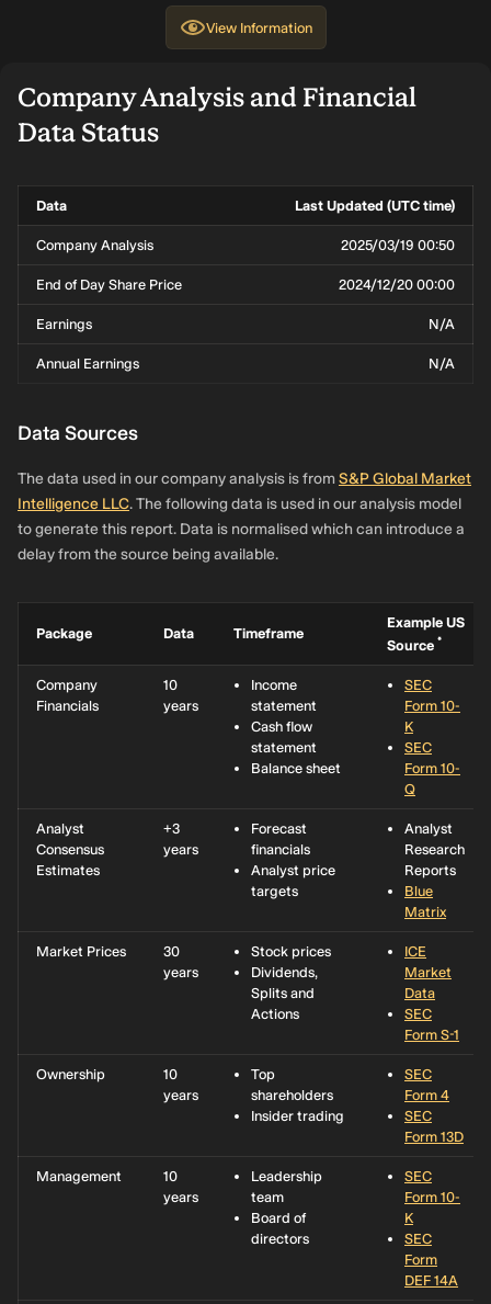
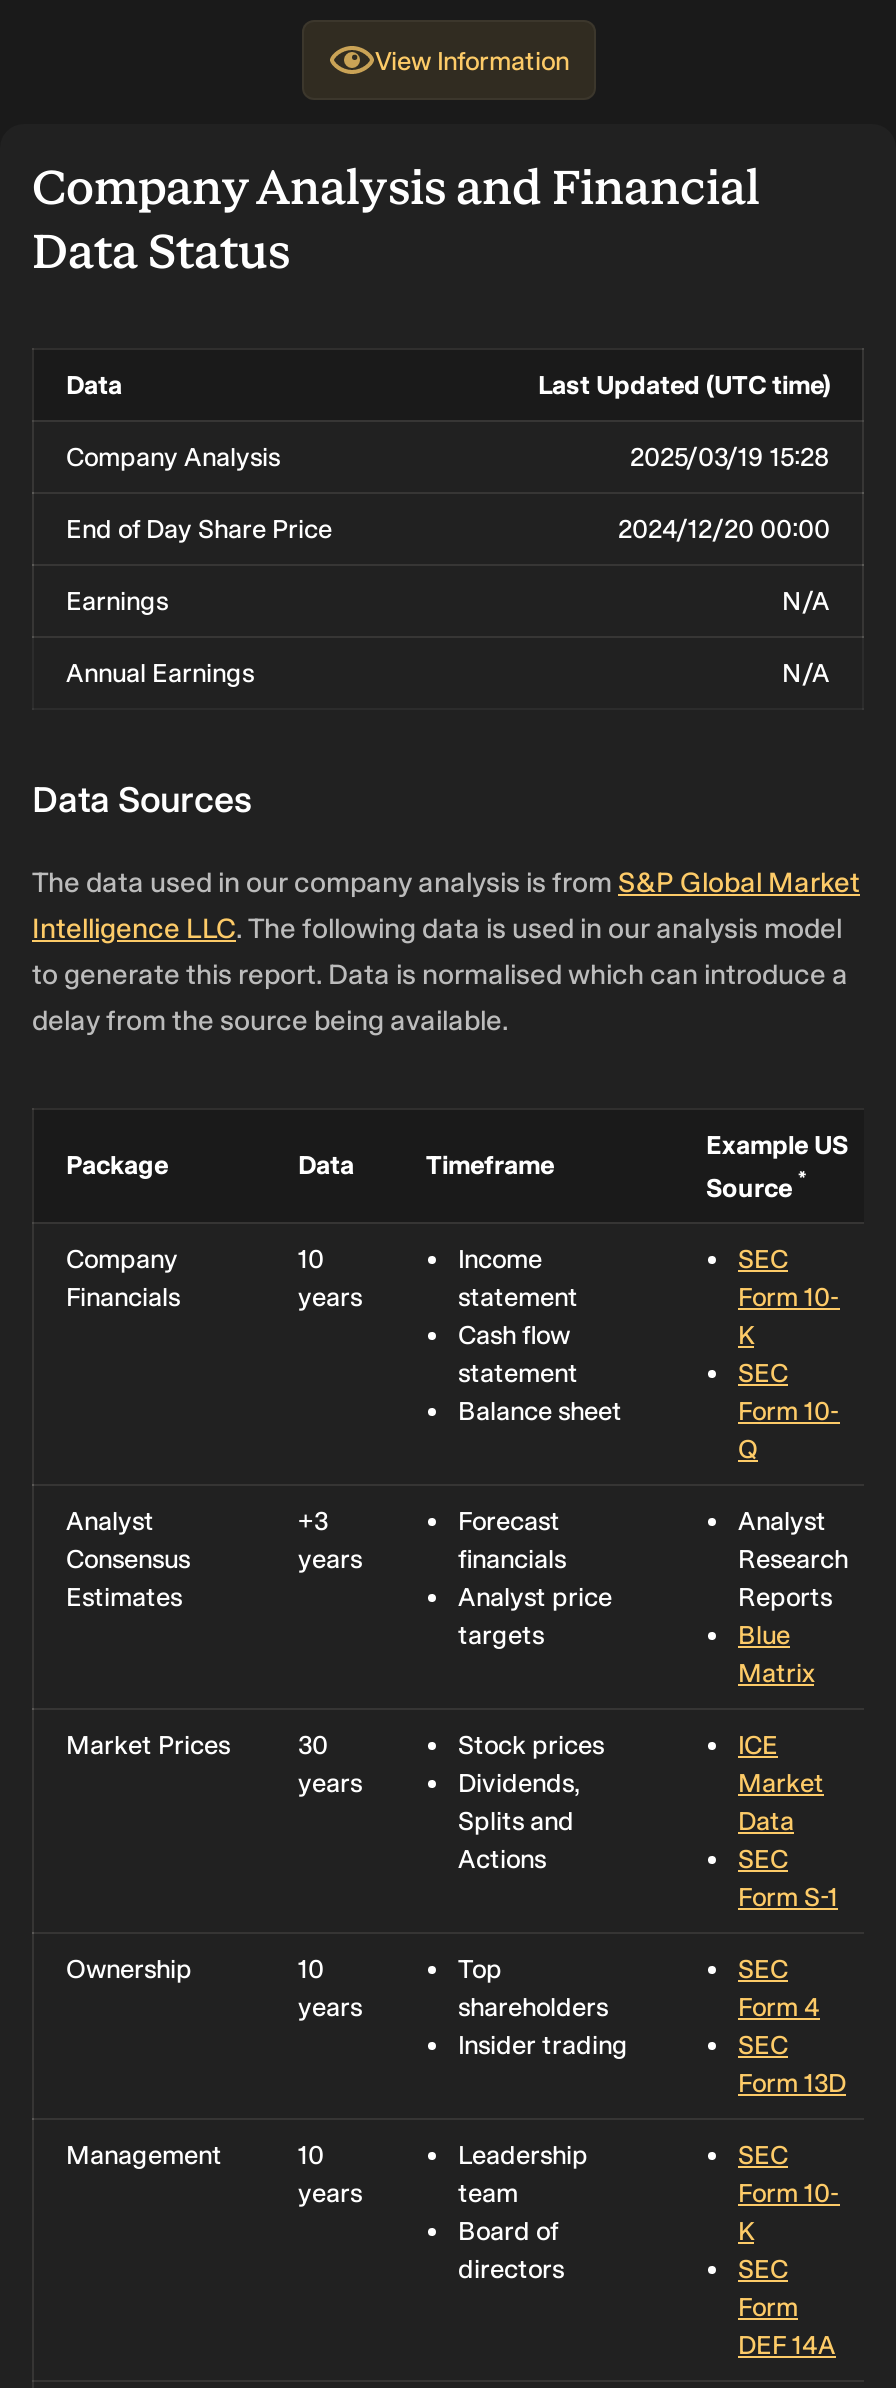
- 2025/03/19 00:50
+ 2025/03/19 15:28
